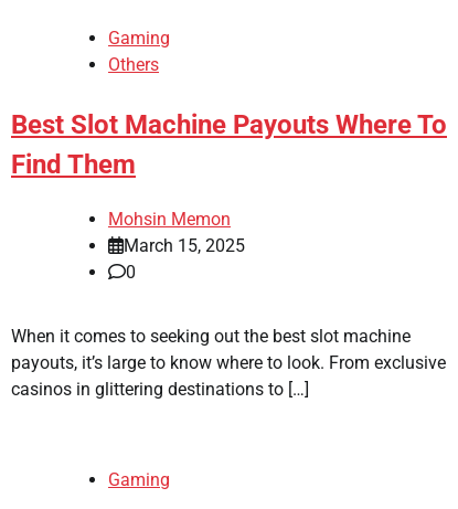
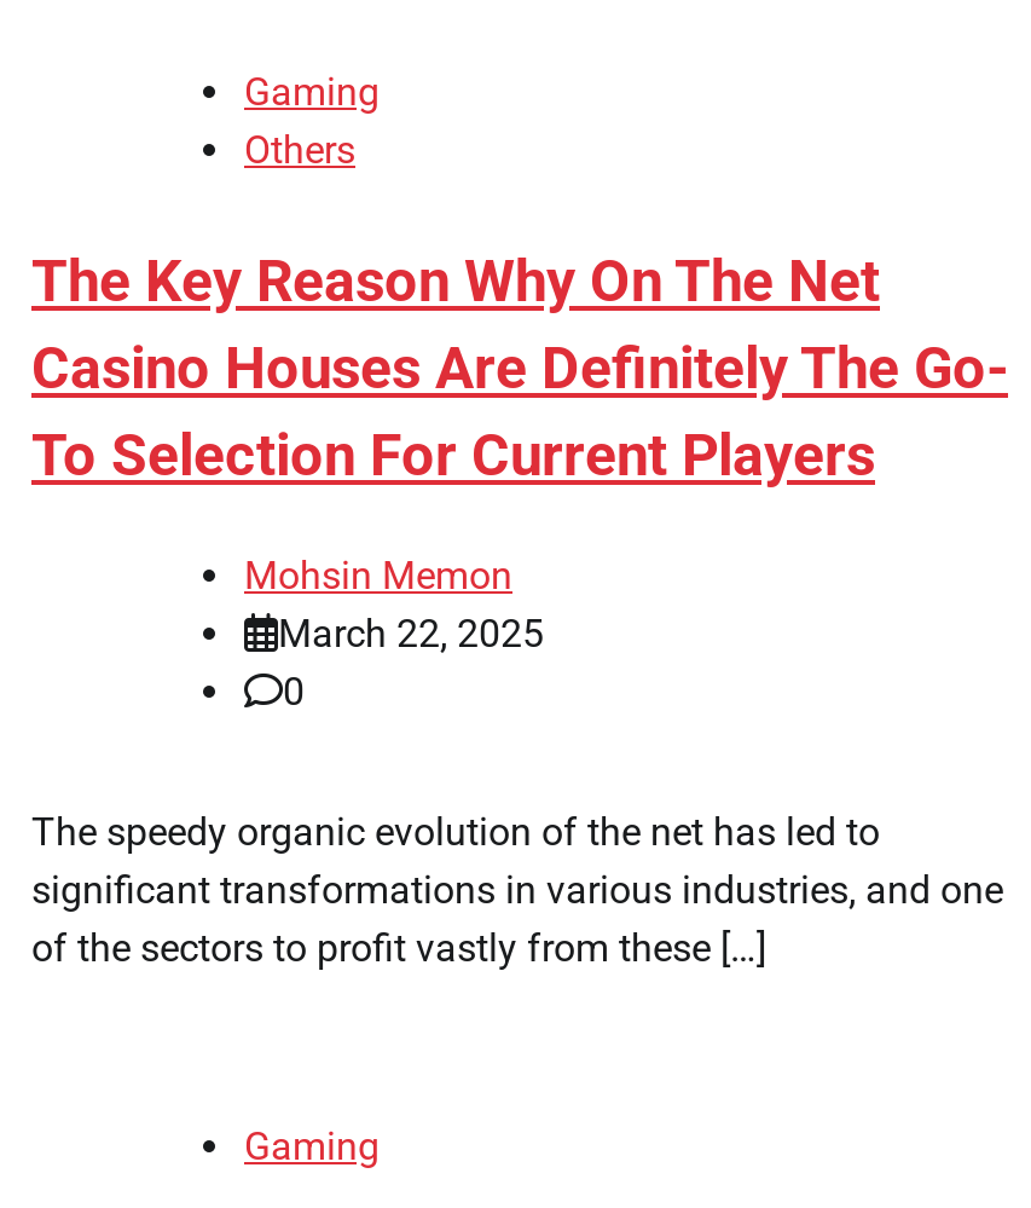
- Best Slot Machine Payouts Where To
- Find Them
+ The Key Reason Why On The Net
+ Casino Houses Are Definitely The Go-
+ To Selection For Current Players

- March 15, 2025
+ March 22, 2025

- When it comes to seeking out the best slot machine
- payouts, it’s large to know where to look. From exclusive
- casinos in glittering destinations to […]
+ The speedy organic evolution of the net has led to
+ significant transformations in various industries, and one
+ of the sectors to profit vastly from these […]
